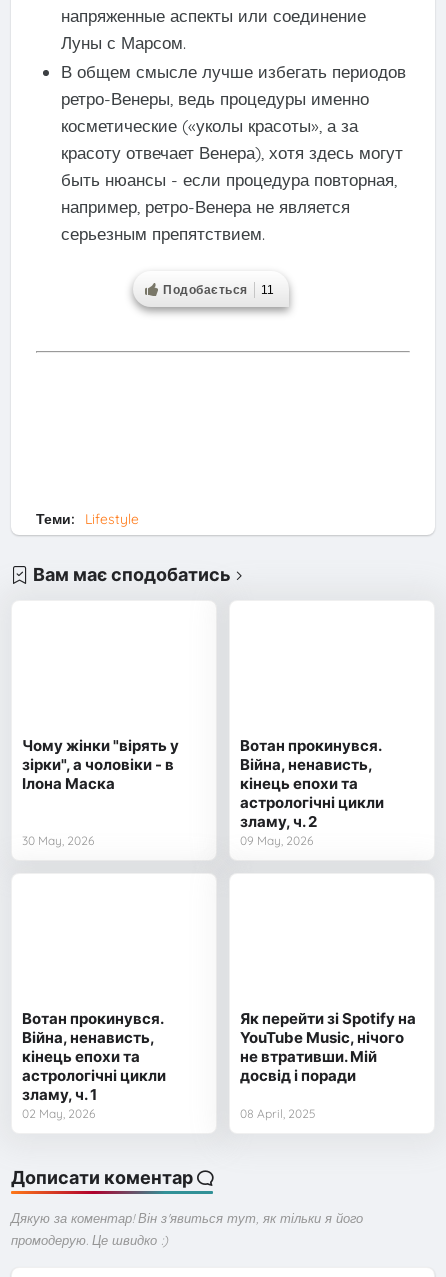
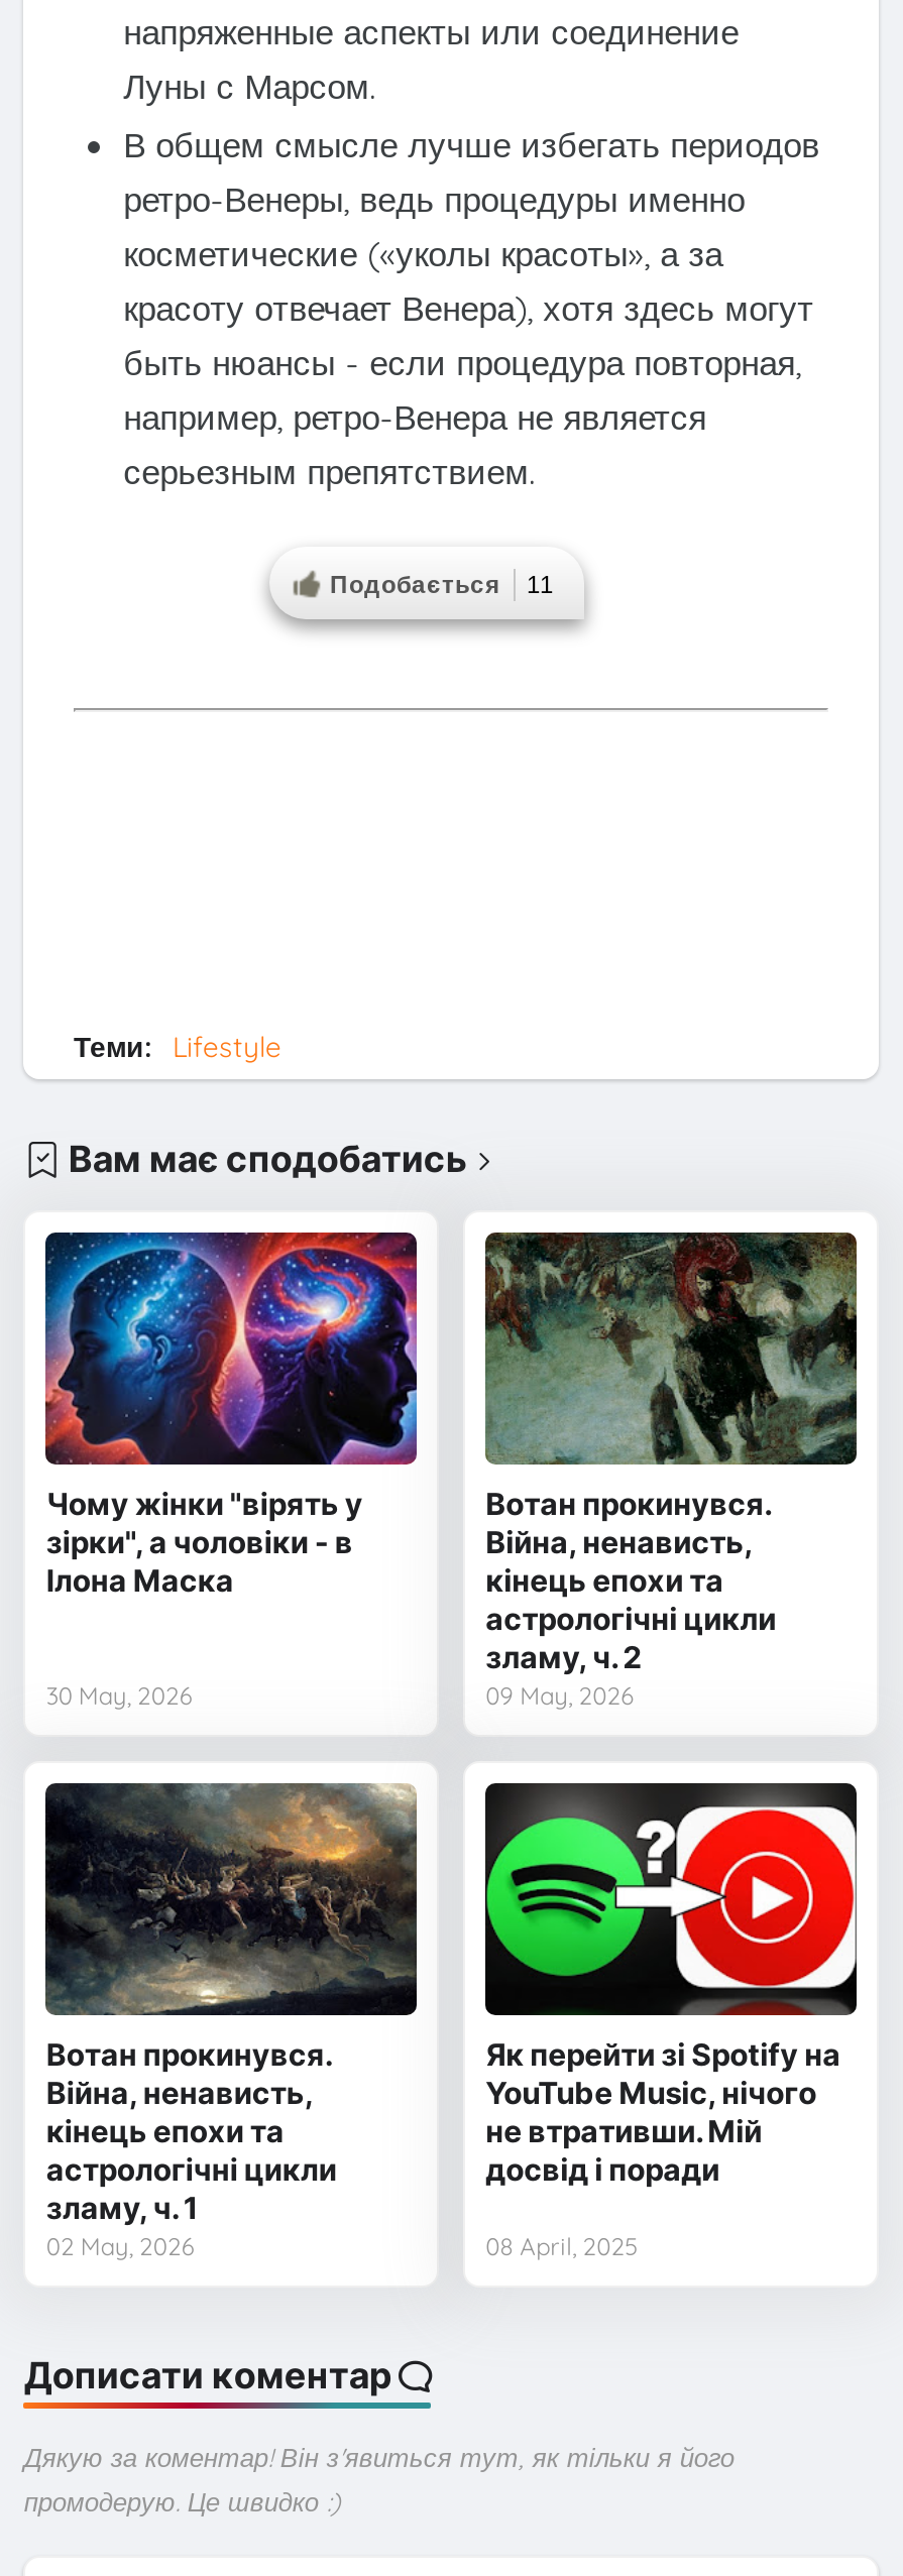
+ [image]

+ [image]

+ [image]

+ [image]
